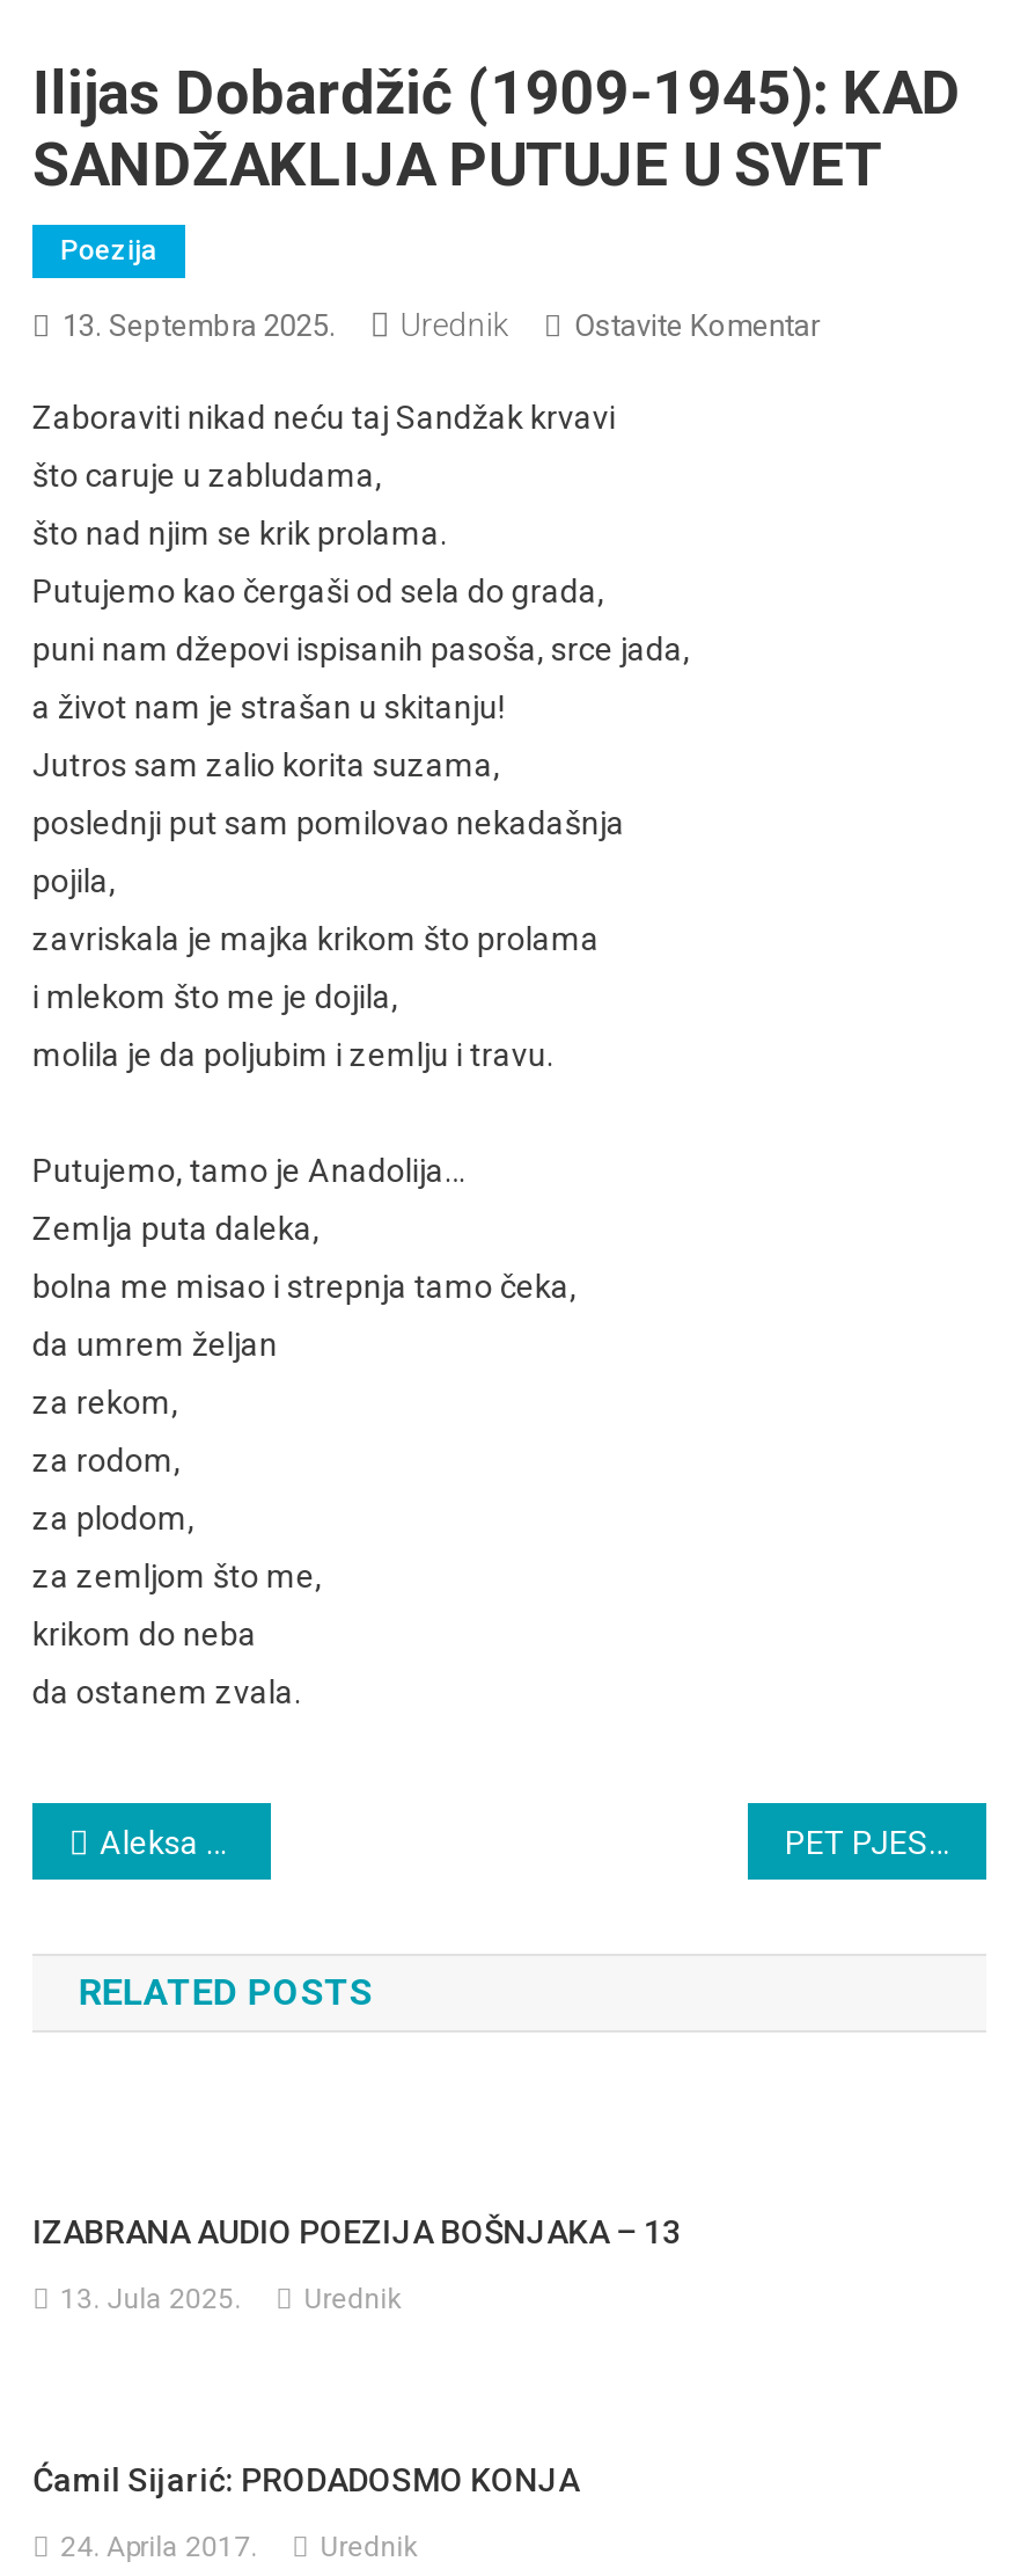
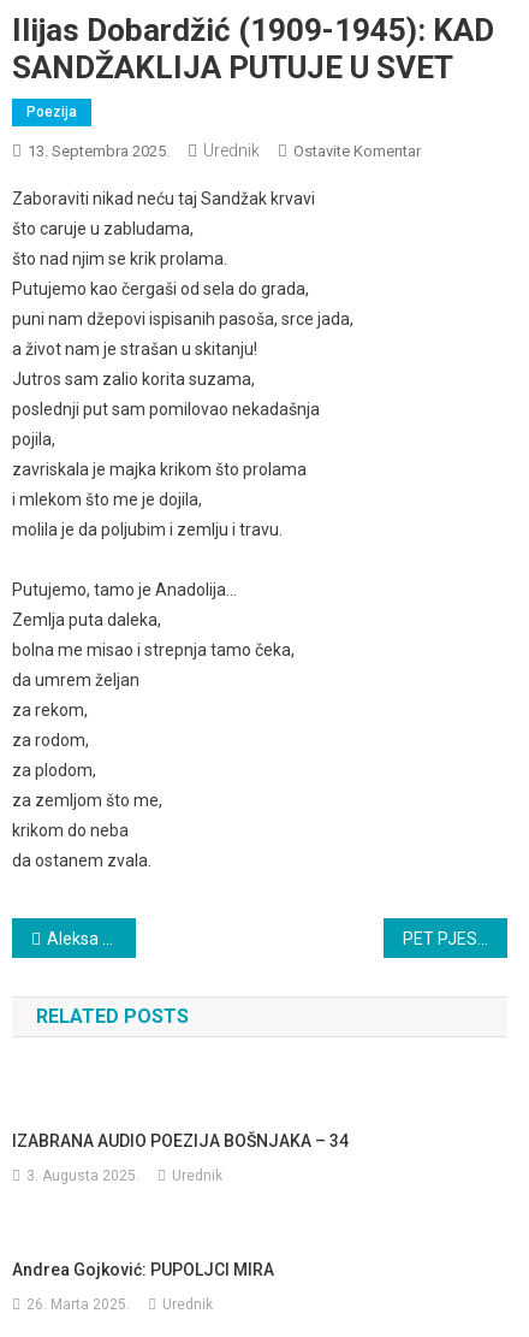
- IZABRANA AUDIO POEZIJA BOŠNJAKA – 13
+ IZABRANA AUDIO POEZIJA BOŠNJAKA – 34

- 13. Jula 2025. Urednik
+ 3. Augusta 2025. Urednik

- Ćamil Sijarić: PRODADOSMO KONJA
+ Andrea Gojković: PUPOLJCI MIRA

- 24. Aprila 2017. Urednik
+ 26. Marta 2025. Urednik
